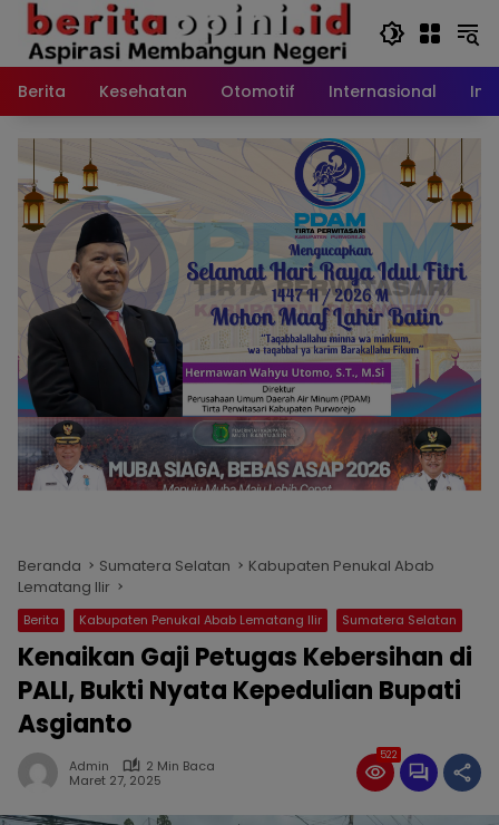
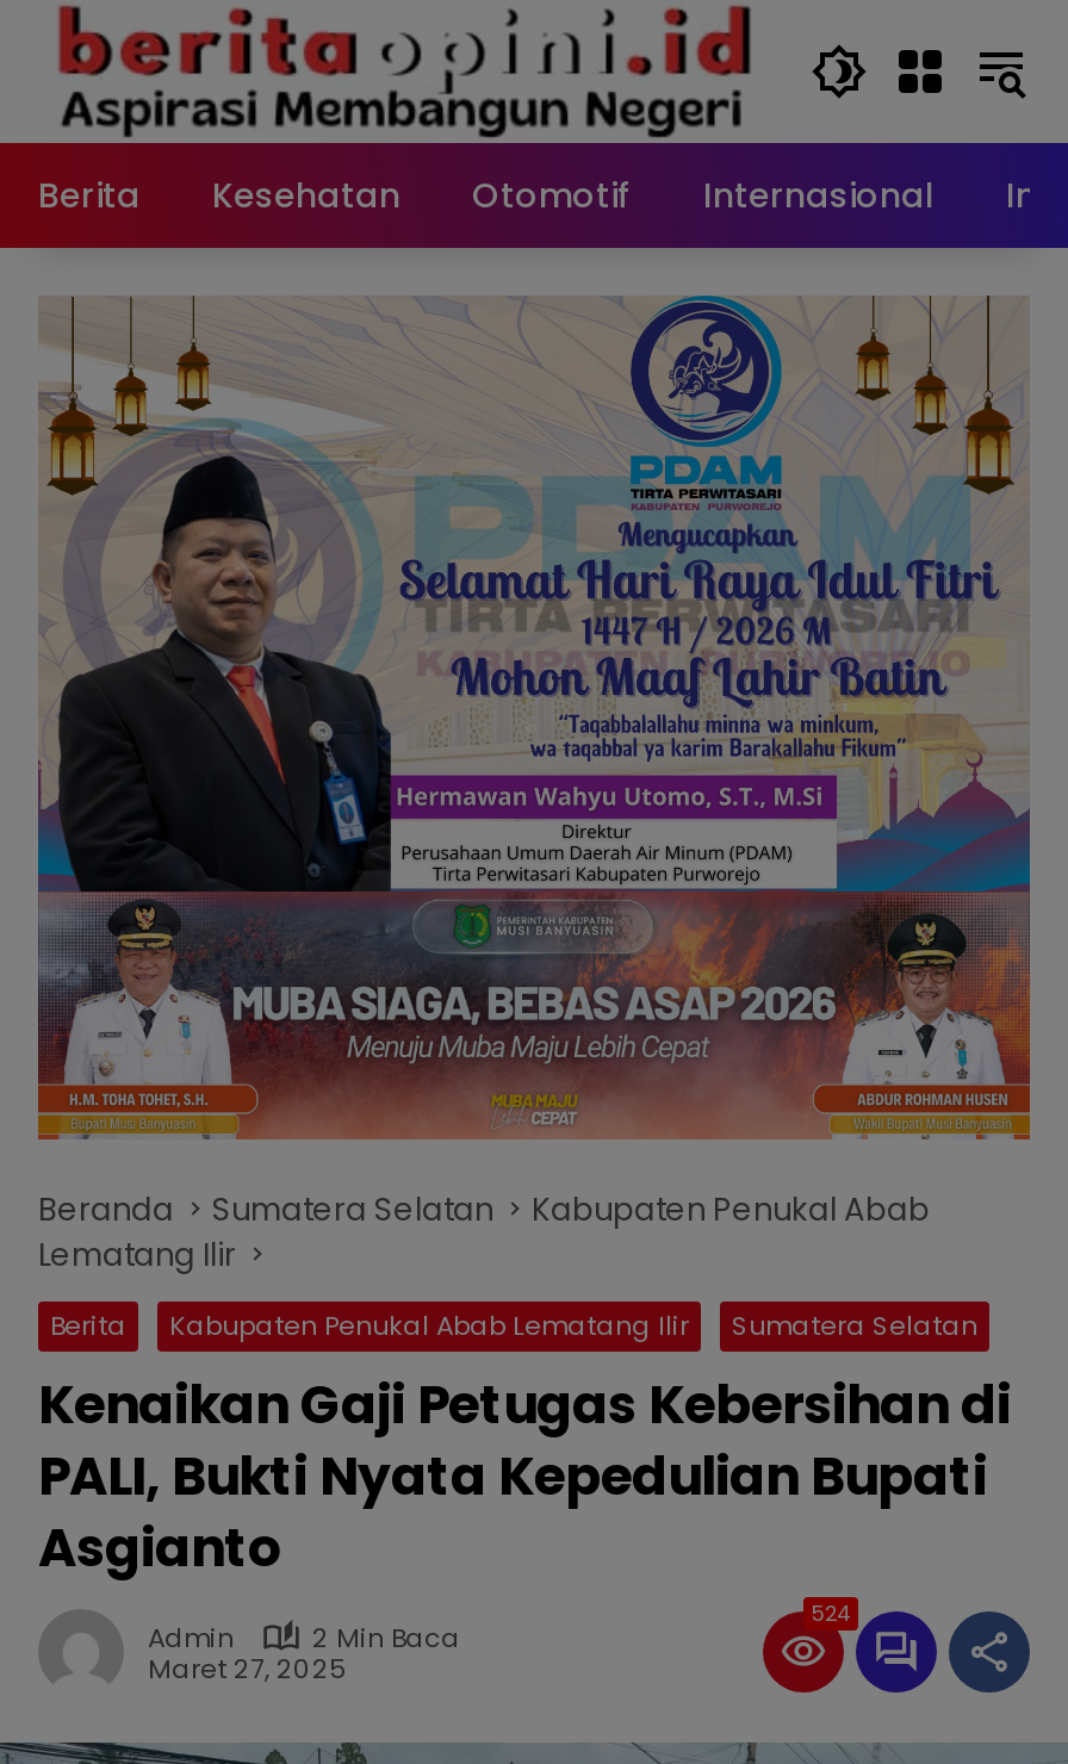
+ [image]

- 522
+ 524
